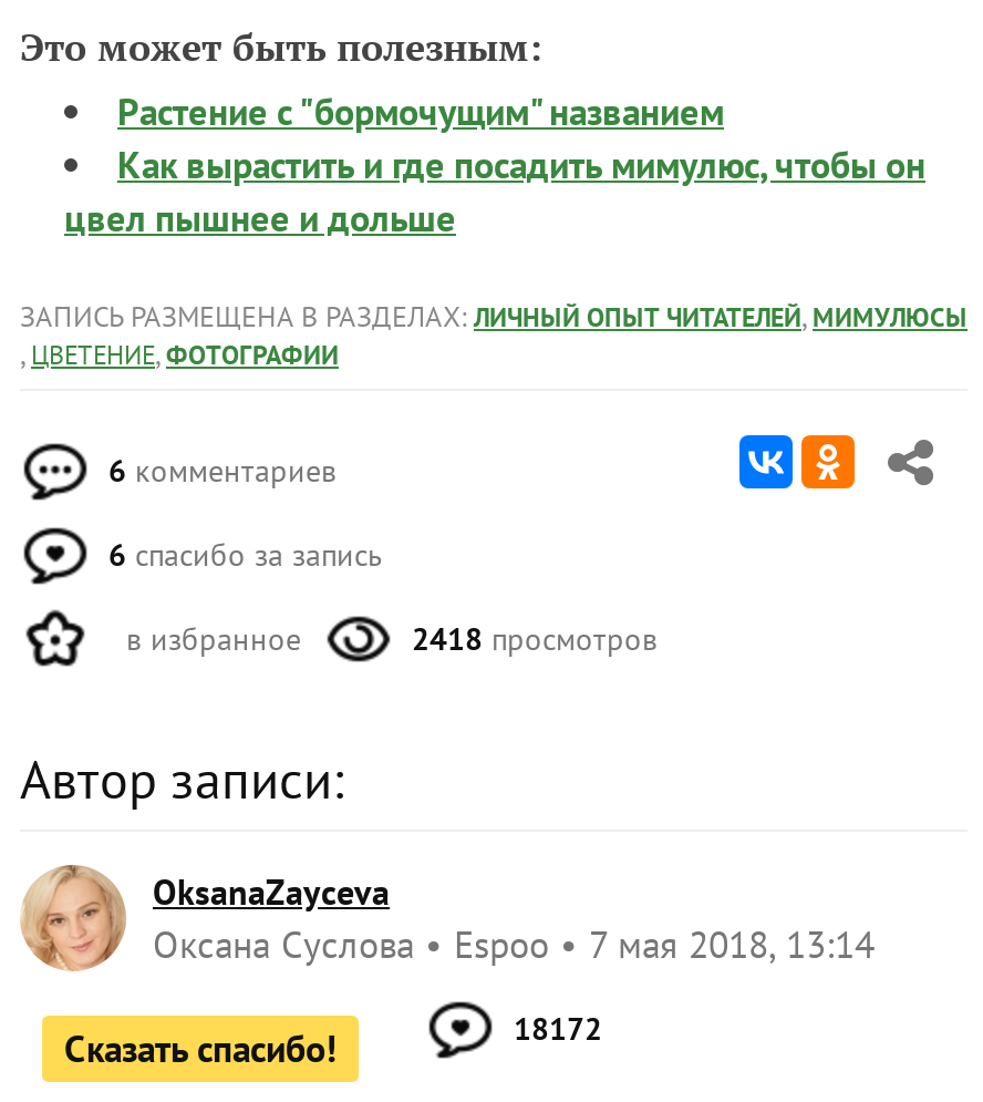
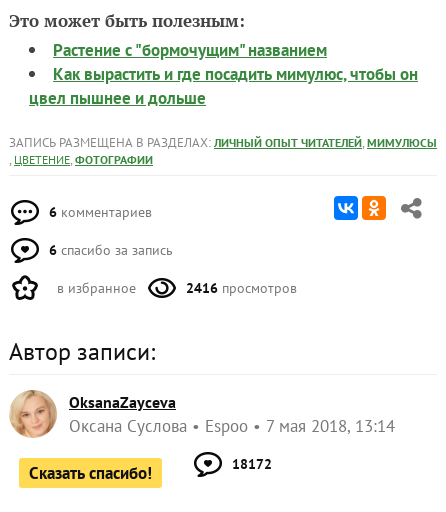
- 2418 просмотров
+ 2416 просмотров
